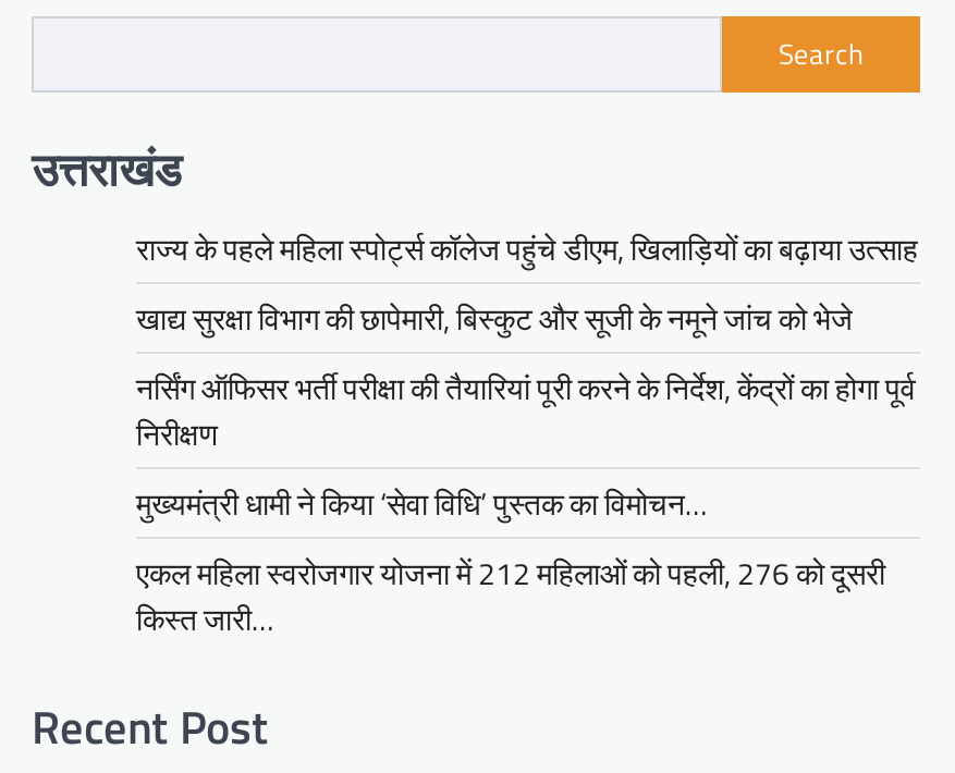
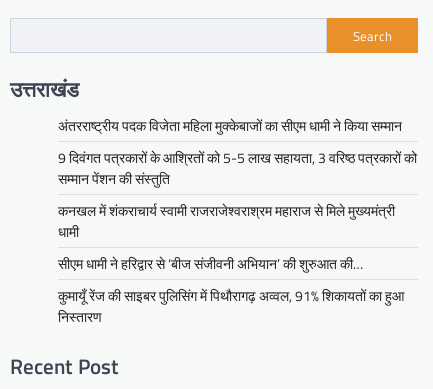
- राज्य के पहले महिला स्पोर्ट्स कॉलेज पहुंचे डीएम, खिलाड़ियों का बढ़ाया उत्साह
+ अंतरराष्ट्रीय पदक विजेता महिला मुक्केबाजों का सीएम धामी ने किया सम्मान

- खाद्य सुरक्षा विभाग की छापेमारी, बिस्कुट और सूजी के नमूने जांच को भेजे
+ 9 दिवंगत पत्रकारों के आश्रितों को 5-5 लाख सहायता, 3 वरिष्ठ पत्रकारों को
+ सम्मान पेंशन की संस्तुति

- नर्सिंग ऑफिसर भर्ती परीक्षा की तैयारियां पूरी करने के निर्देश, केंद्रों का होगा पूर्व
- निरीक्षण
+ कनखल में शंकराचार्य स्वामी राजराजेश्वराश्रम महाराज से मिले मुख्यमंत्री
+ धामी

- मुख्यमंत्री धामी ने किया ‘सेवा विधि’ पुस्तक का विमोचन…
+ सीएम धामी ने हरिद्वार से ‘बीज संजीवनी अभियान’ की शुरुआत की…

- एकल महिला स्वरोजगार योजना में 212 महिलाओं को पहली, 276 को दूसरी
- किस्त जारी…
+ कुमायूँ रेंज की साइबर पुलिसिंग में पिथौरागढ़ अव्वल, 91% शिकायतों का हुआ
+ निस्तारण
